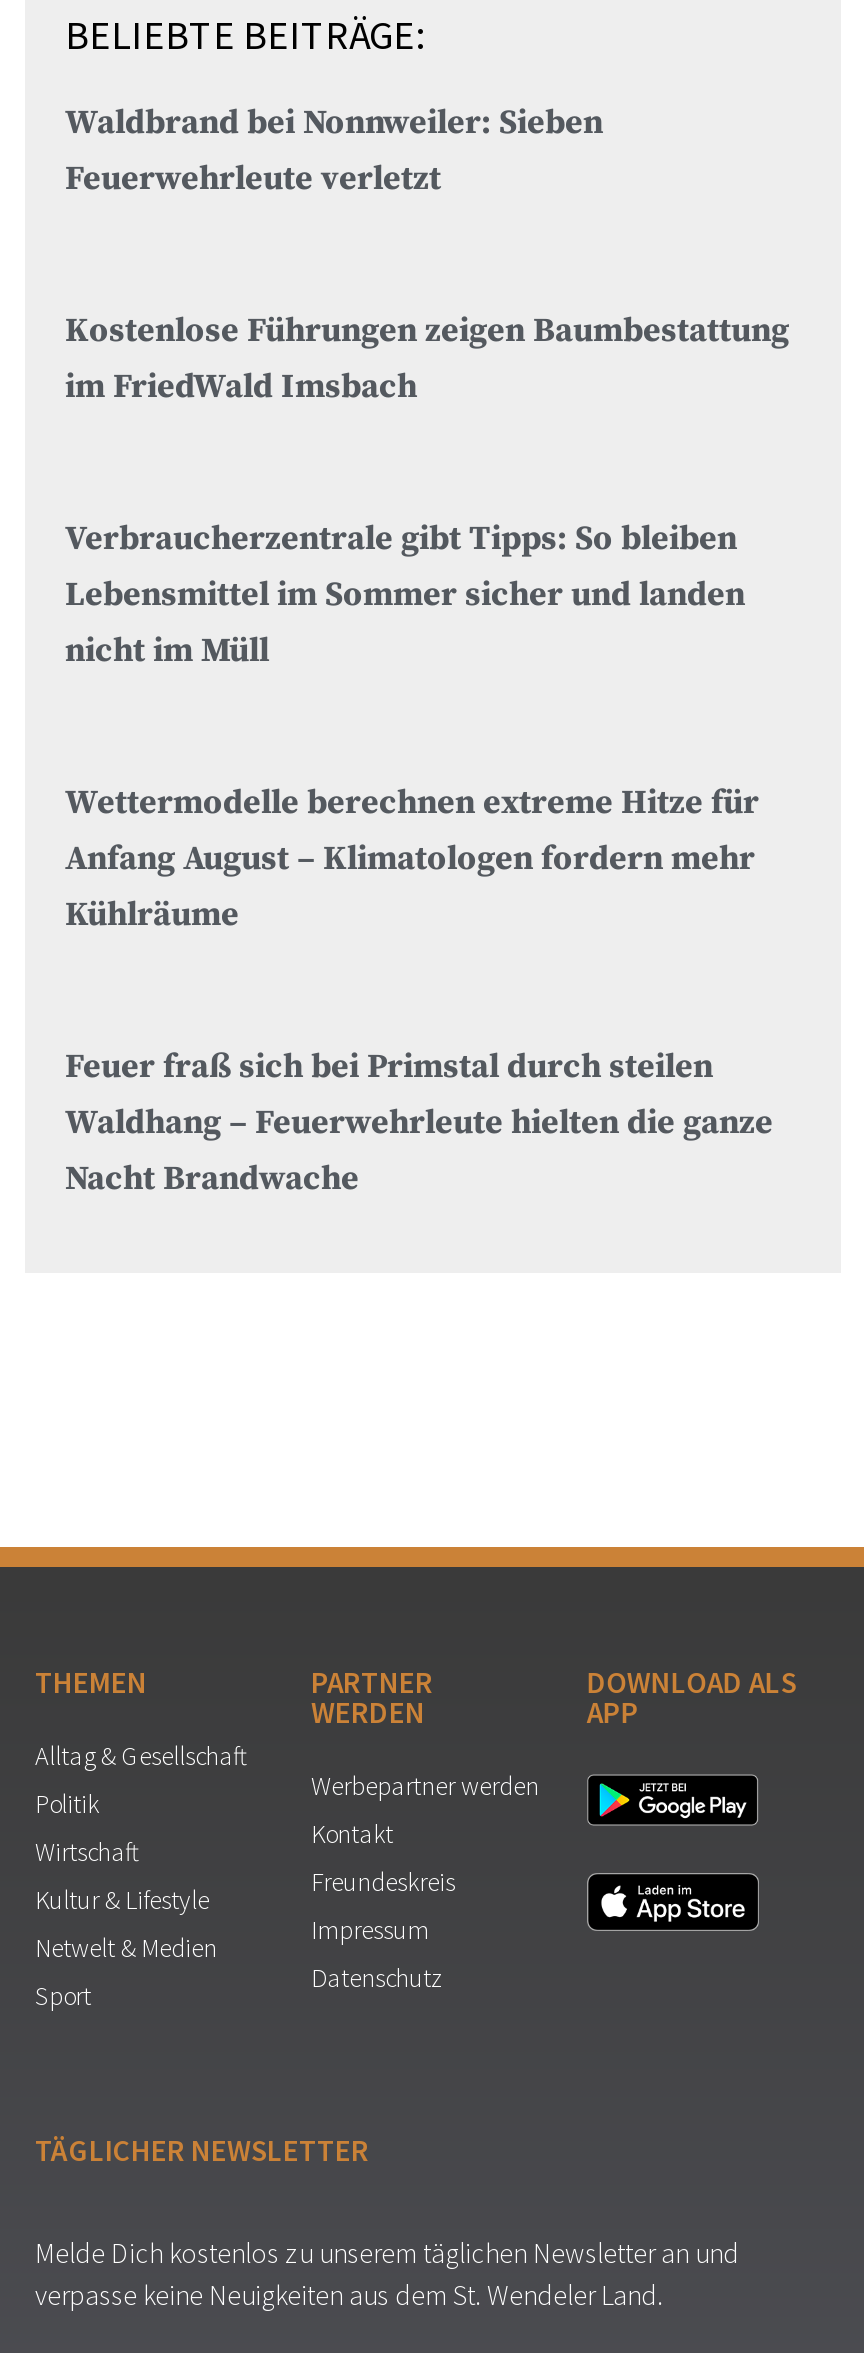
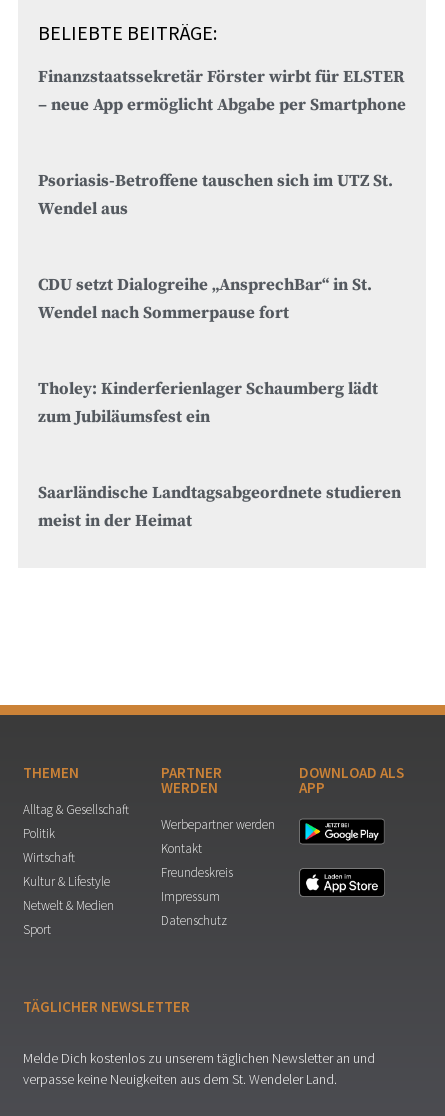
- Waldbrand bei Nonnweiler: Sieben
- Feuerwehrleute verletzt
+ Finanzstaatssekretär Förster wirbt für ELSTER
+ – neue App ermöglicht Abgabe per Smartphone

- Kostenlose Führungen zeigen Baumbestattung
- im FriedWald Imsbach
+ Psoriasis-Betroffene tauschen sich im UTZ St.
+ Wendel aus

- Verbraucherzentrale gibt Tipps: So bleiben
- Lebensmittel im Sommer sicher und landen
- nicht im Müll
+ CDU setzt Dialogreihe „AnsprechBar“ in St.
+ Wendel nach Sommerpause fort

- Wettermodelle berechnen extreme Hitze für
- Anfang August – Klimatologen fordern mehr
- Kühlräume
+ Tholey: Kinderferienlager Schaumberg lädt
+ zum Jubiläumsfest ein

- Feuer fraß sich bei Primstal durch steilen
- Waldhang – Feuerwehrleute hielten die ganze
- Nacht Brandwache
+ Saarländische Landtagsabgeordnete studieren
+ meist in der Heimat
